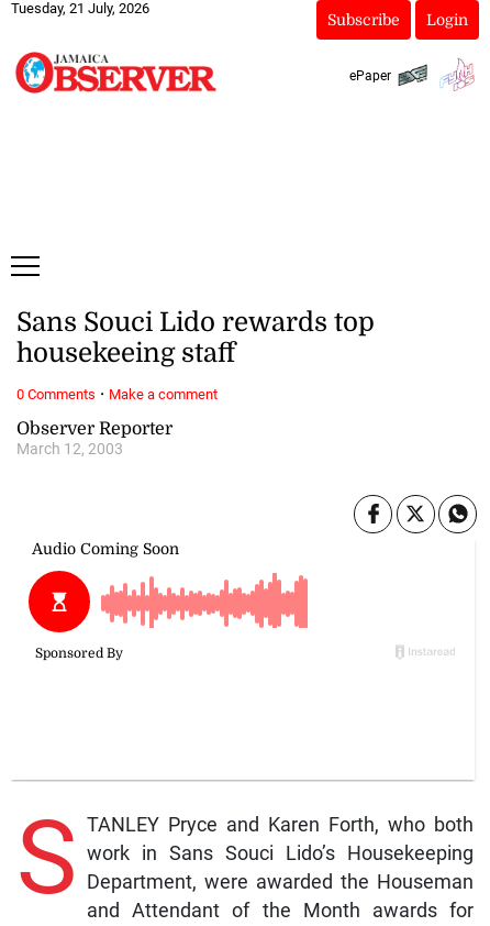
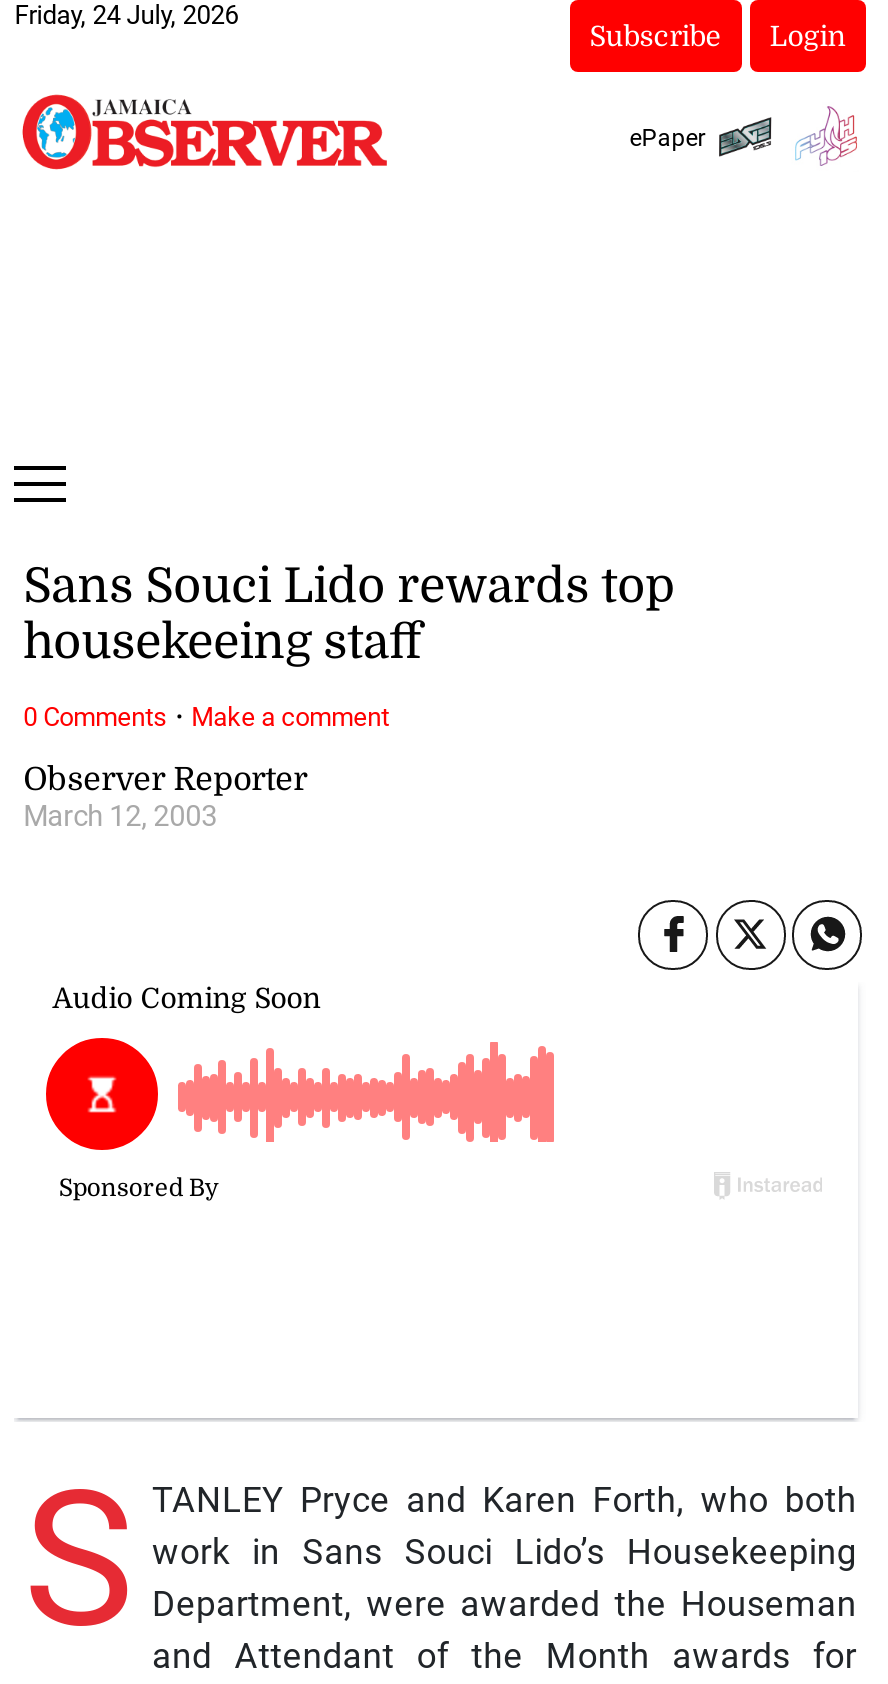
- Tuesday, 21 July, 2026
+ Friday, 24 July, 2026
